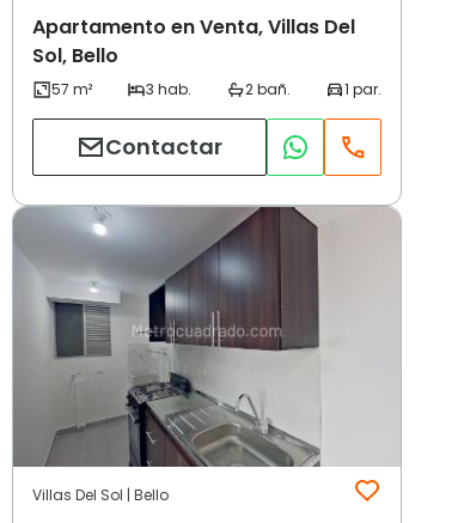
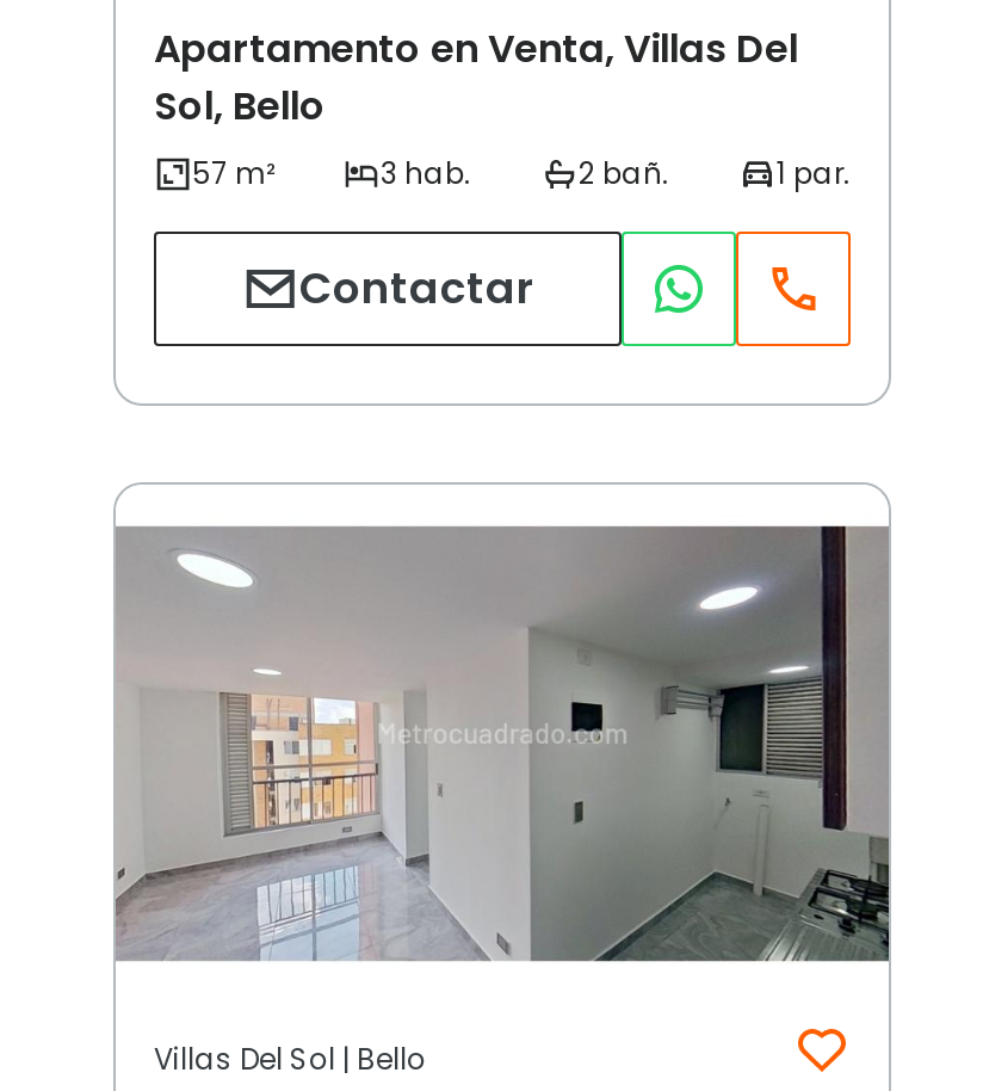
- [image]
+ [image]
